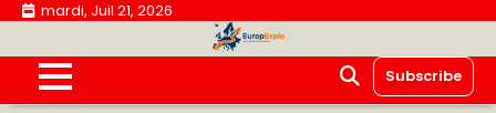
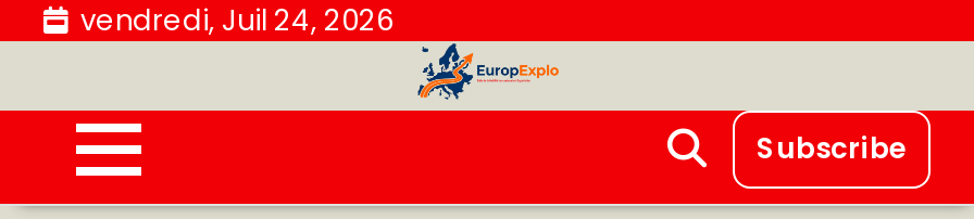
- mardi, Juil 21, 2026
+ vendredi, Juil 24, 2026
